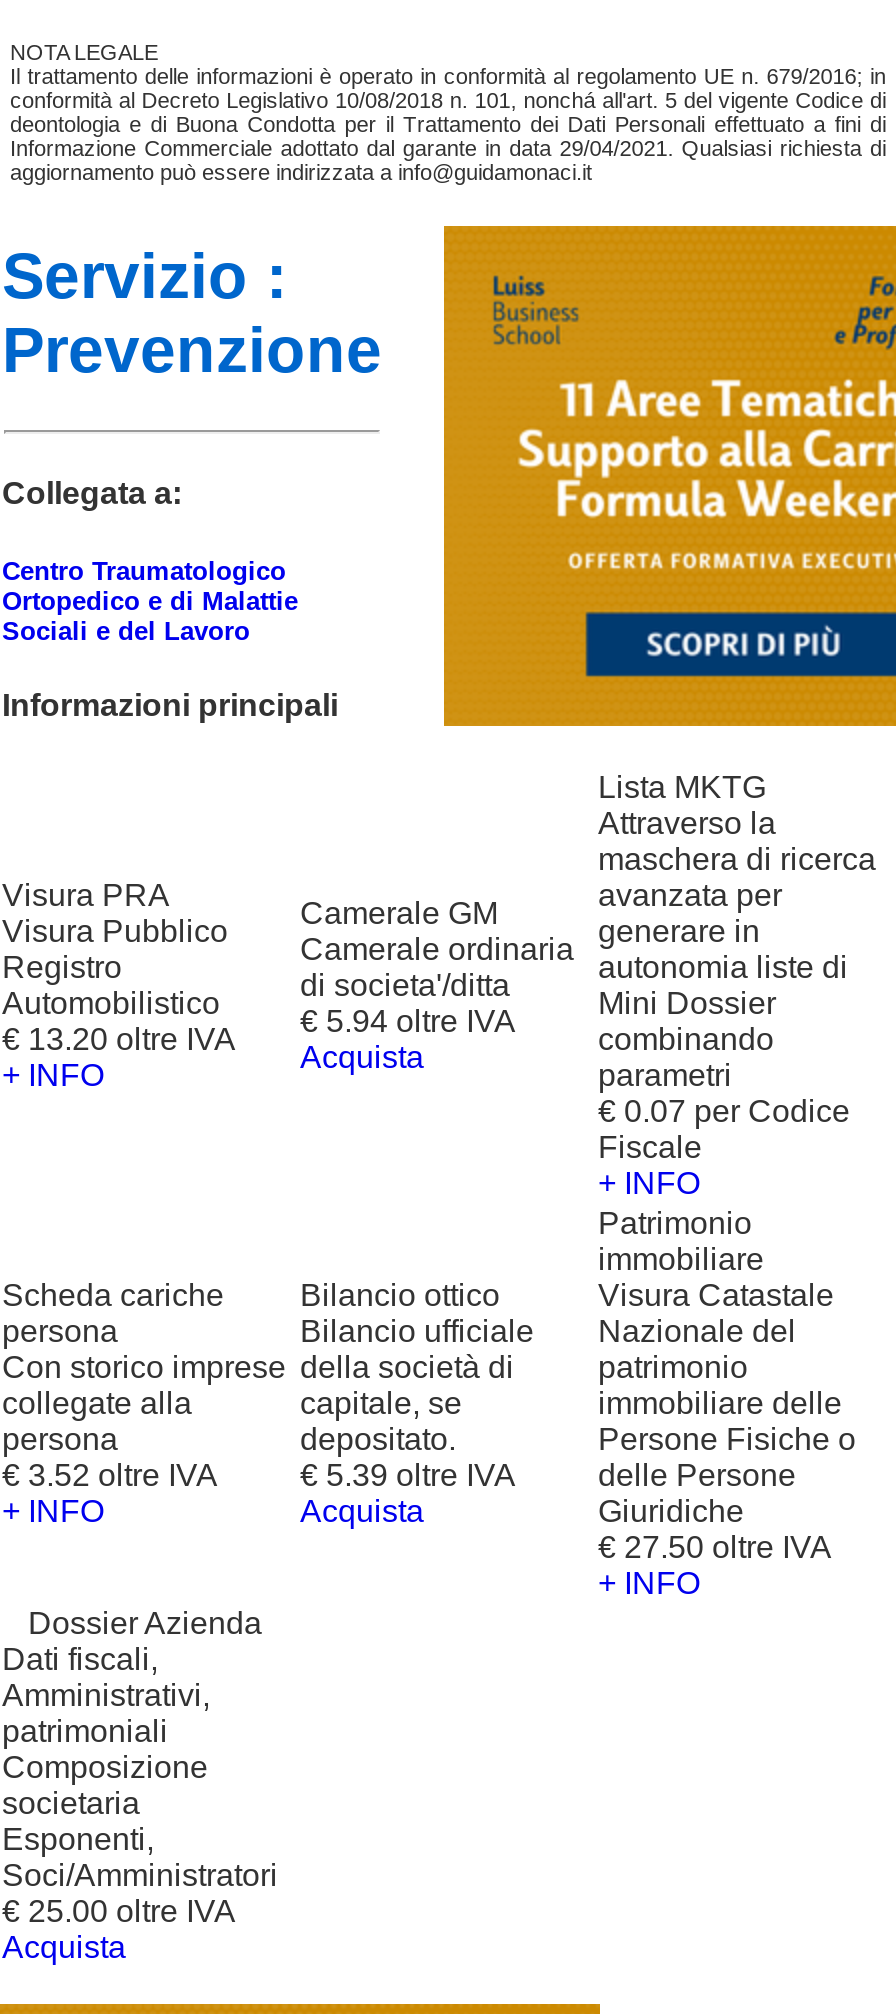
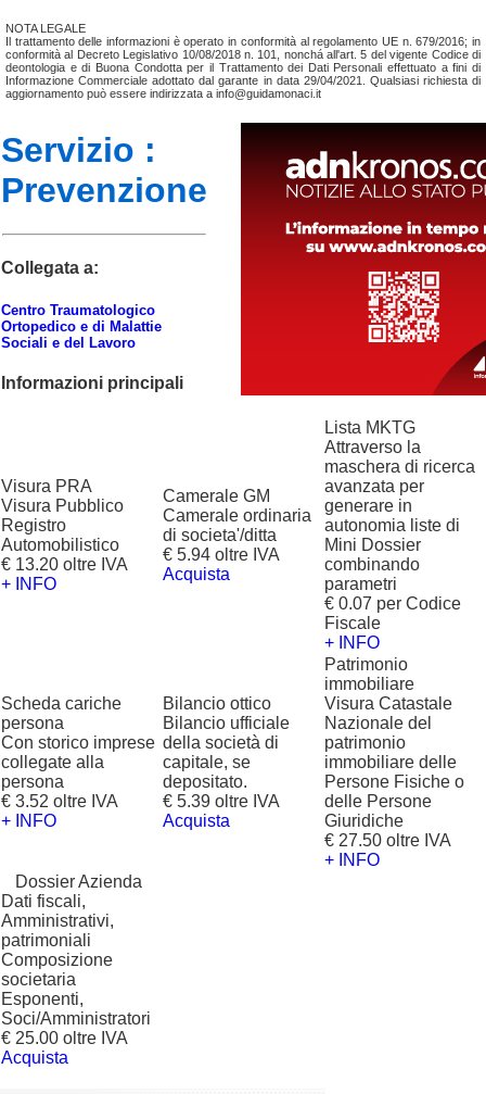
- [image]
+ [image]
